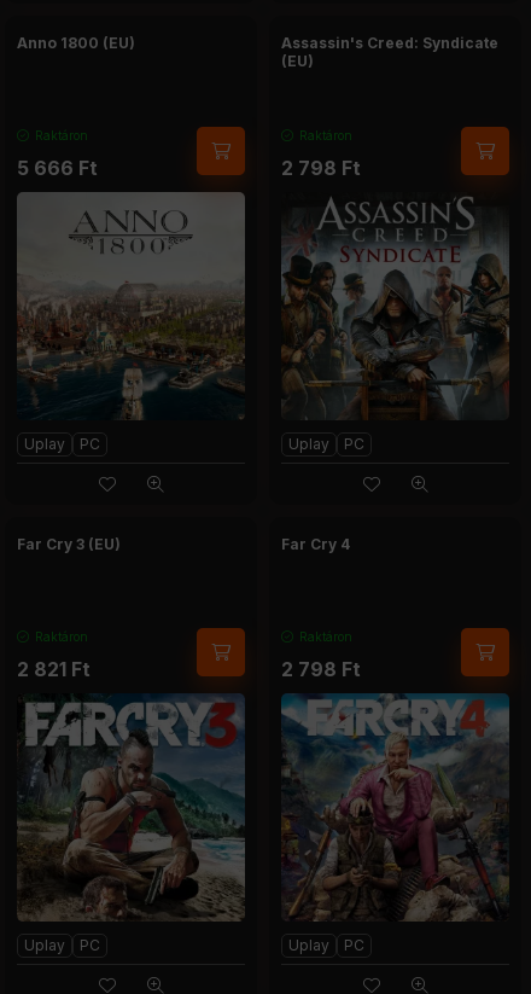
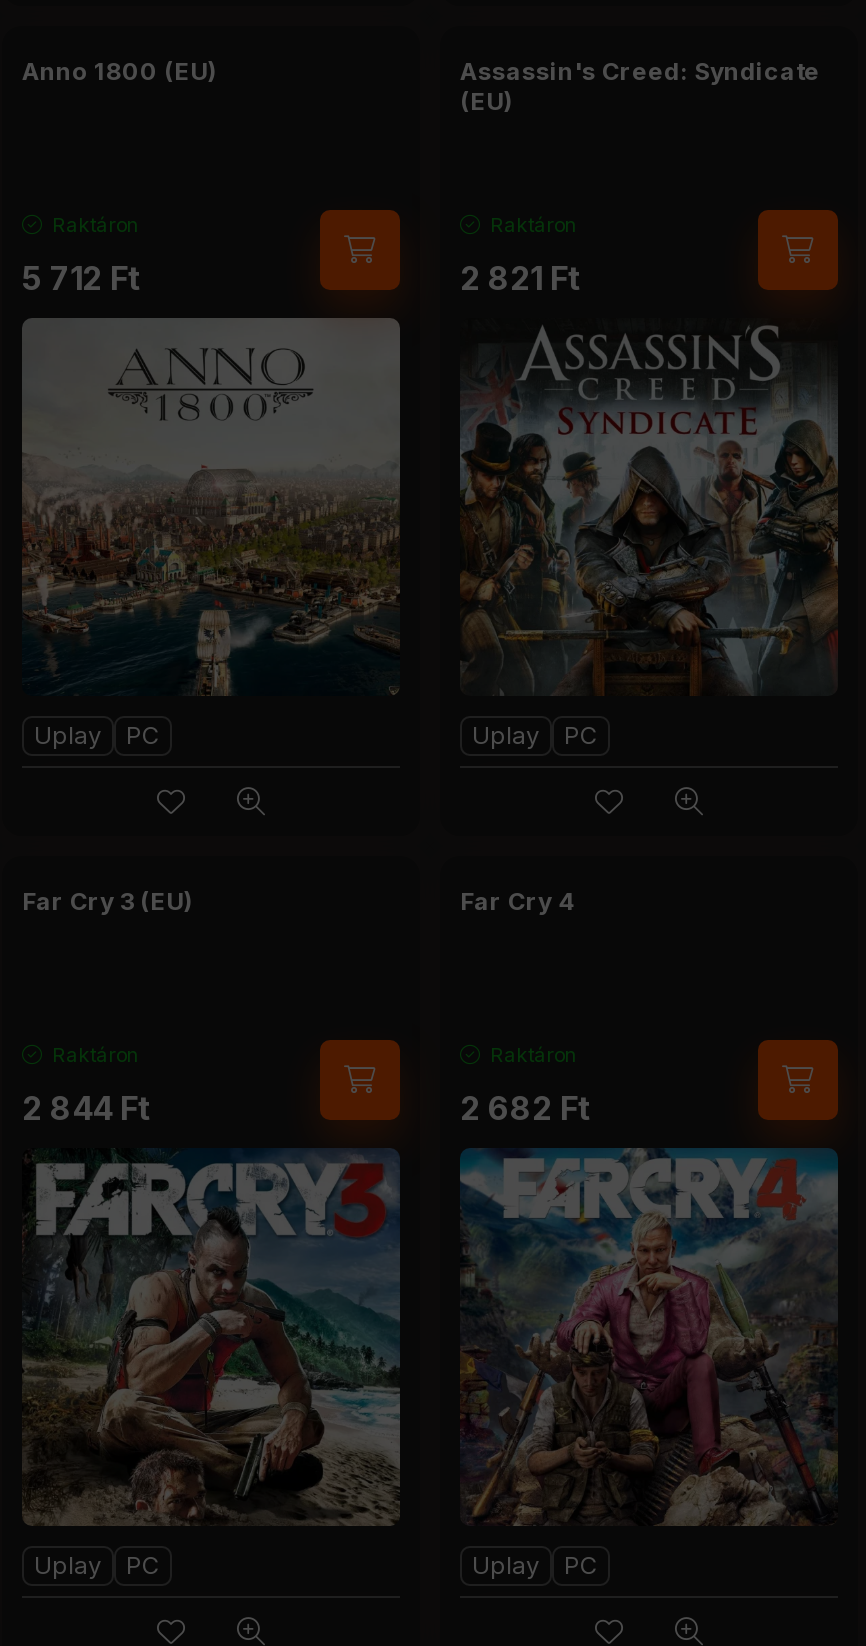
- 5 666 Ft
+ 5 712 Ft

- 2 798 Ft
+ 2 821 Ft

- 2 821 Ft
+ 2 844 Ft

- 2 798 Ft
+ 2 682 Ft
